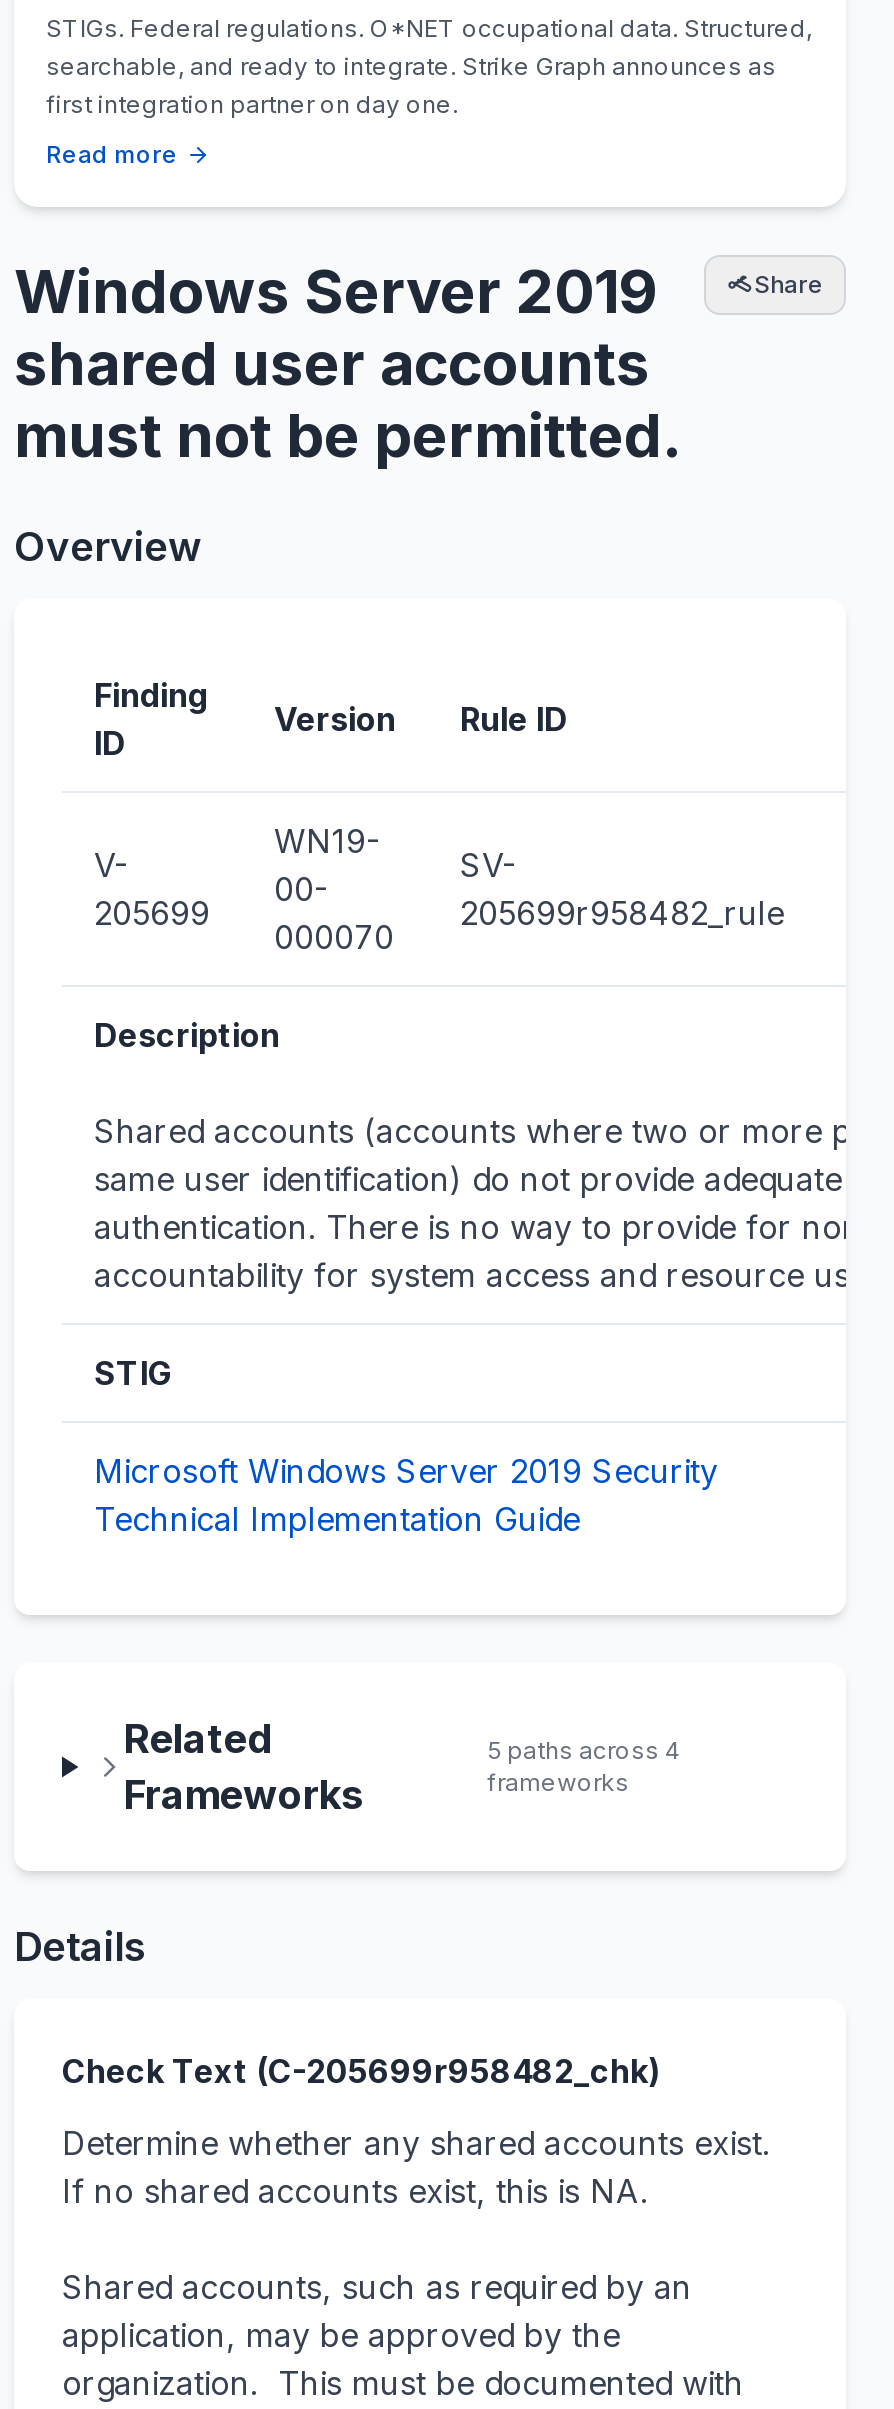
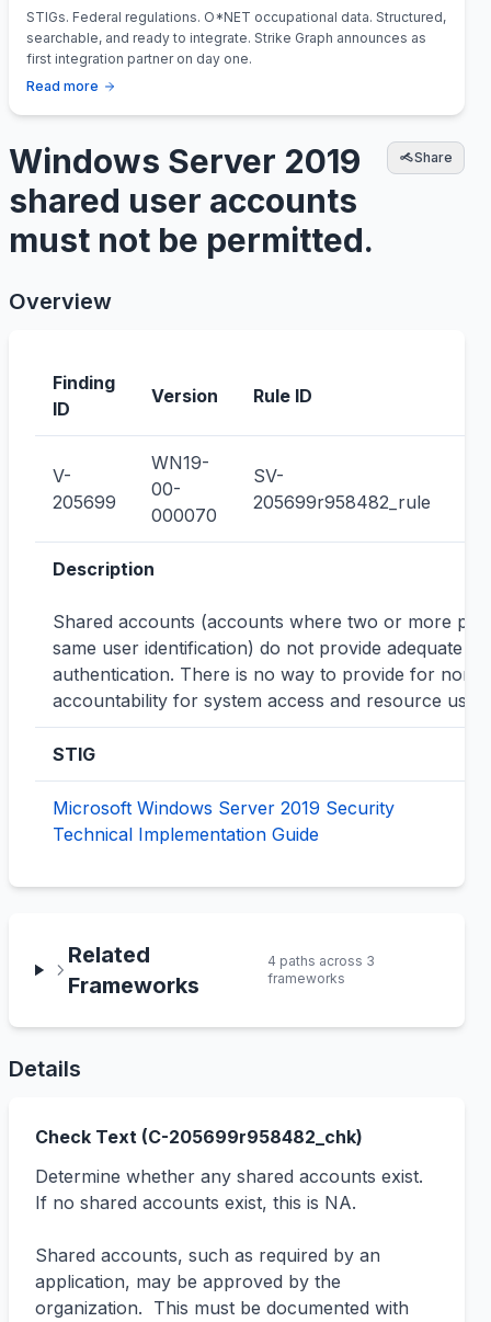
- 5 paths across 4
+ 4 paths across 3
